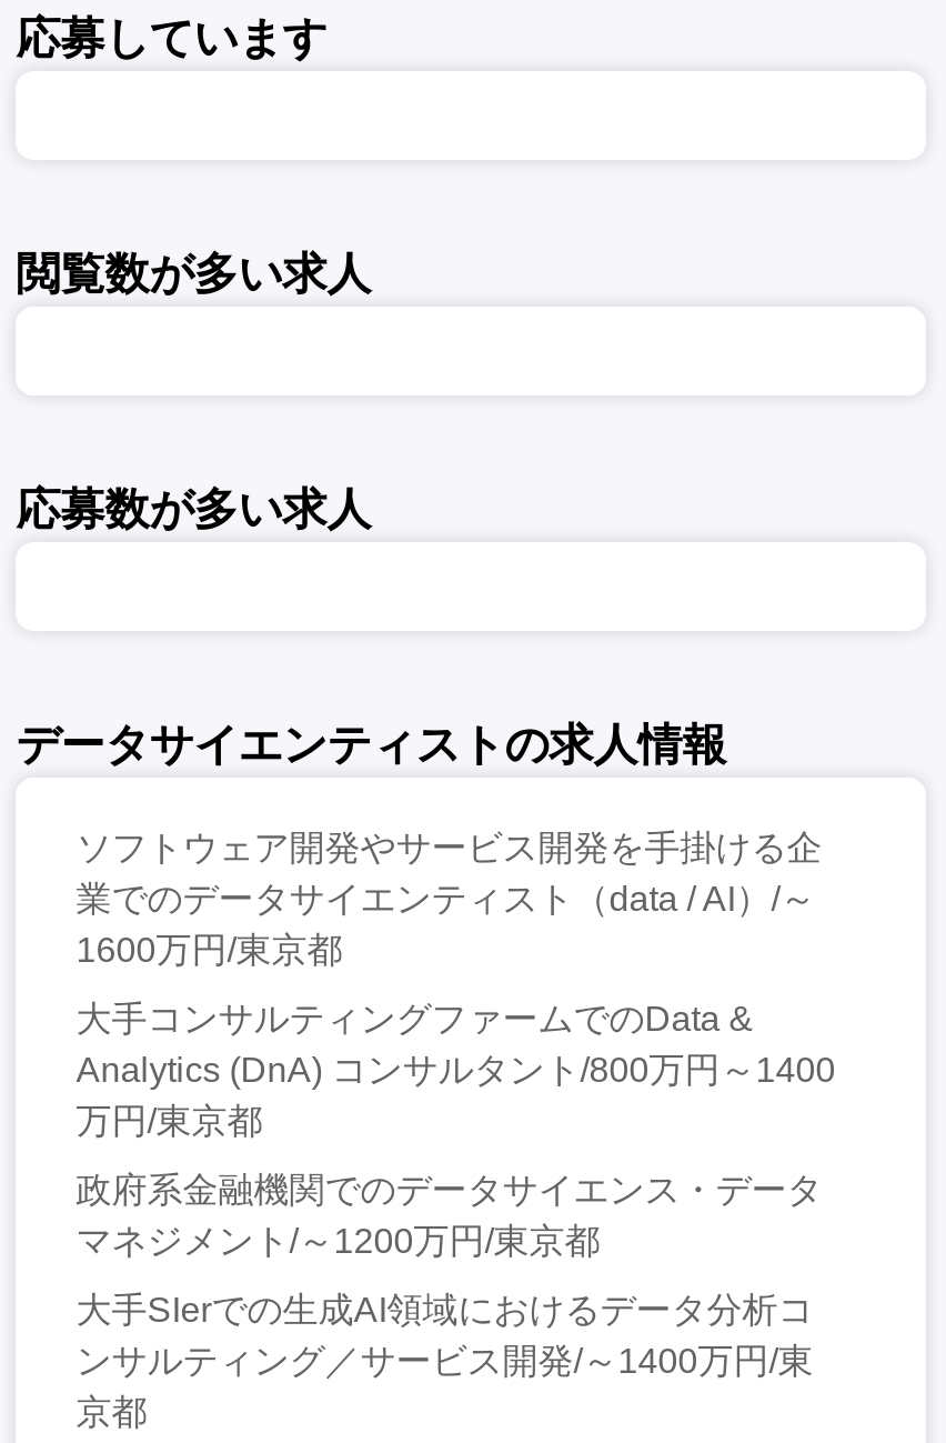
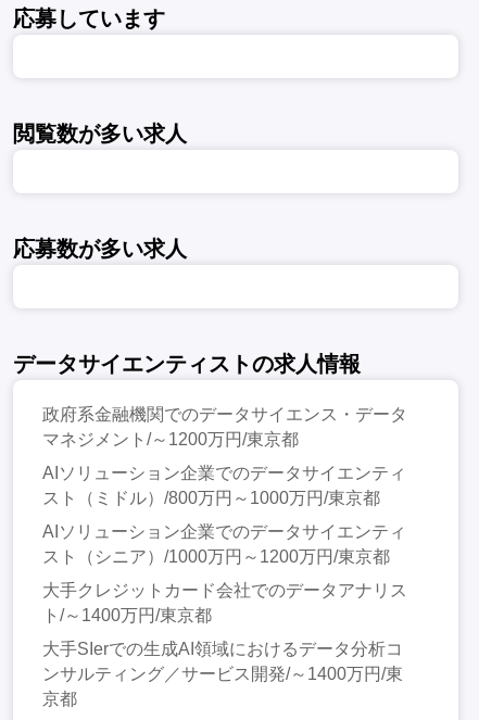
- ソフトウェア開発やサービス開発を手掛ける企
- 業でのデータサイエンティスト（data / AI）/～
- 1600万円/東京都
- 大手コンサルティングファームでのData &
- Analytics (DnA) コンサルタント/800万円～1400
- 万円/東京都

moved up: 政府系金融機関でのデータサイエンス・データ | マネジメント/～1200万円/東京都

+ AIソリューション企業でのデータサイエンティ
+ スト（ミドル）/800万円～1000万円/東京都
+ AIソリューション企業でのデータサイエンティ
+ スト（シニア）/1000万円～1200万円/東京都
+ 大手クレジットカード会社でのデータアナリス
+ ト/～1400万円/東京都
